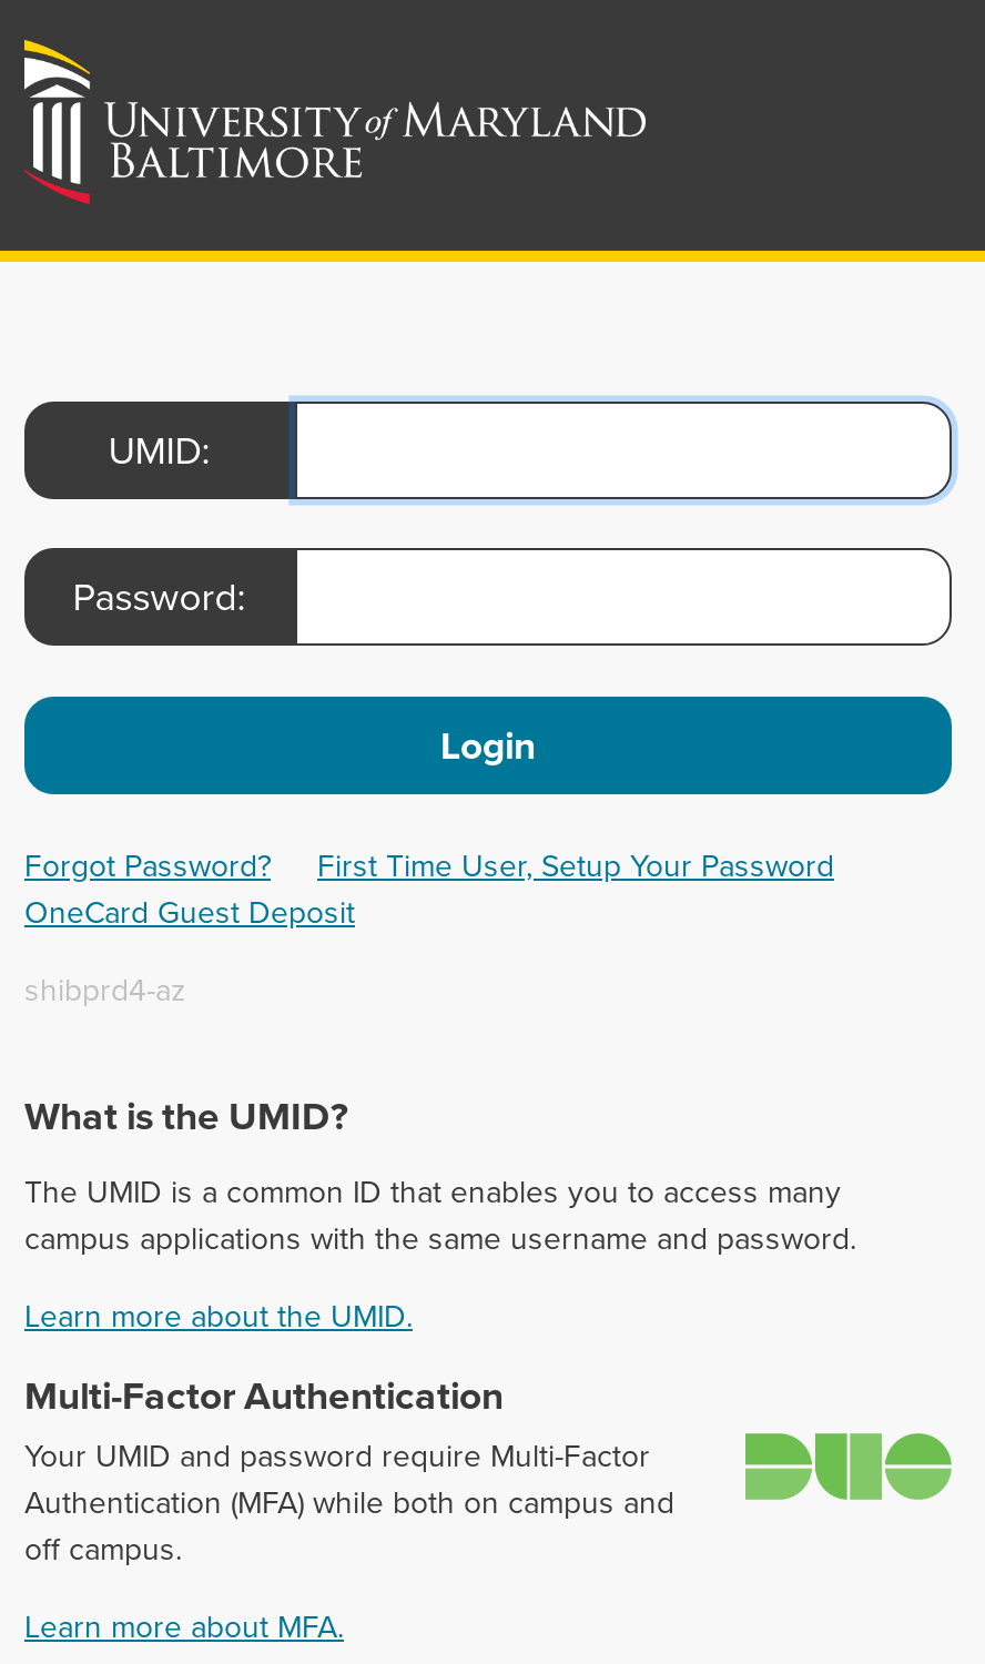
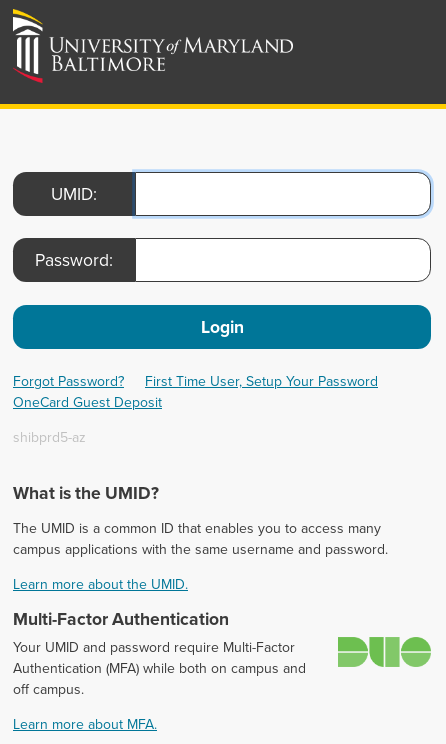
- shibprd4-az
+ shibprd5-az
